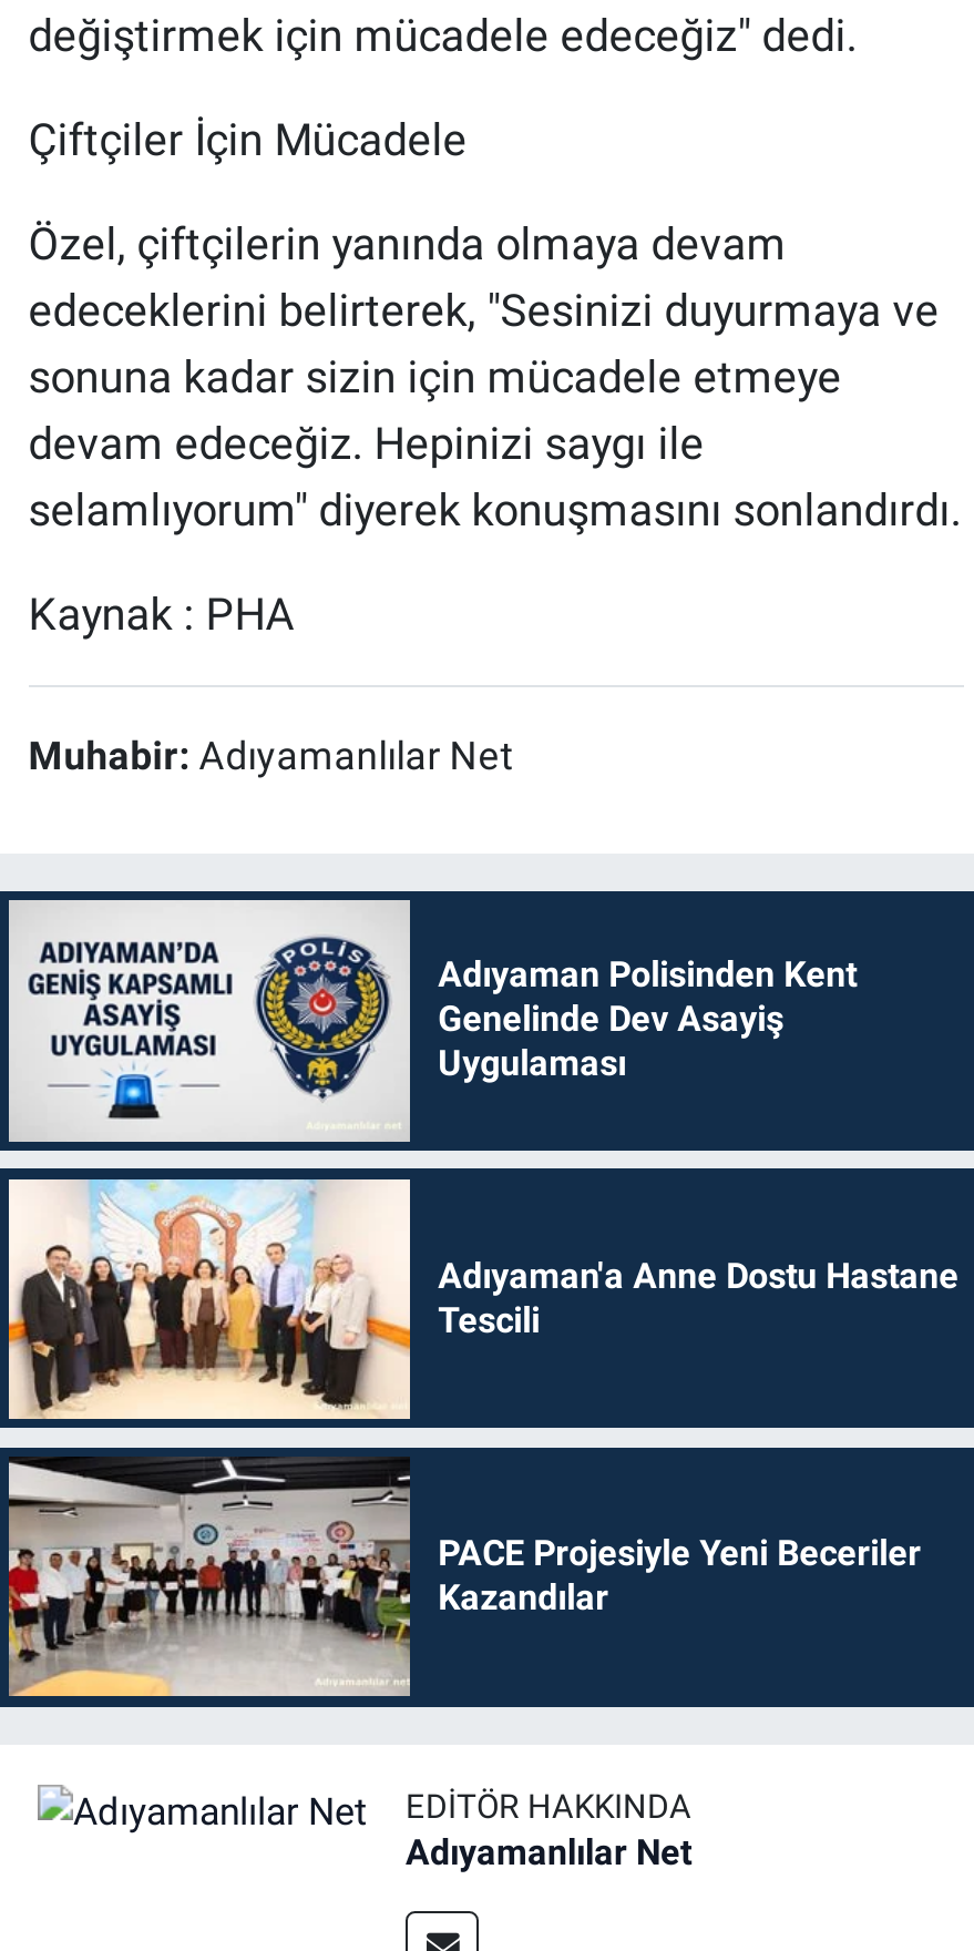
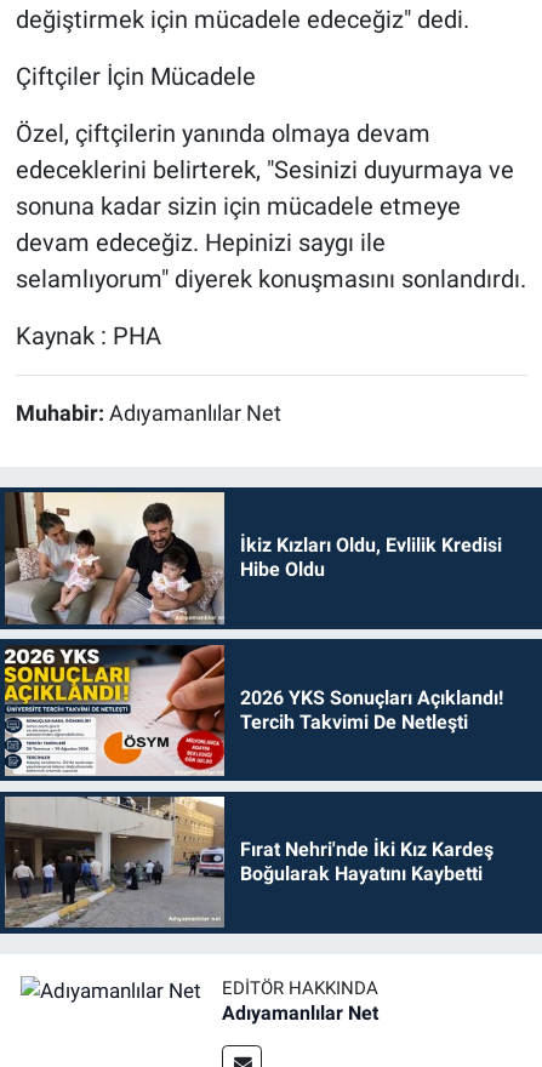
- [image]
- Adıyaman Polisinden Kent
- Genelinde Dev Asayiş
- Uygulaması
+ [image]
+ İkiz Kızları Oldu, Evlilik Kredisi
+ Hibe Oldu

- [image]
- Adıyaman'a Anne Dostu Hastane
- Tescili
+ [image]
+ 2026 YKS Sonuçları Açıklandı!
+ Tercih Takvimi De Netleşti

- [image]
- PACE Projesiyle Yeni Beceriler
- Kazandılar
+ [image]
+ Fırat Nehri'nde İki Kız Kardeş
+ Boğularak Hayatını Kaybetti
